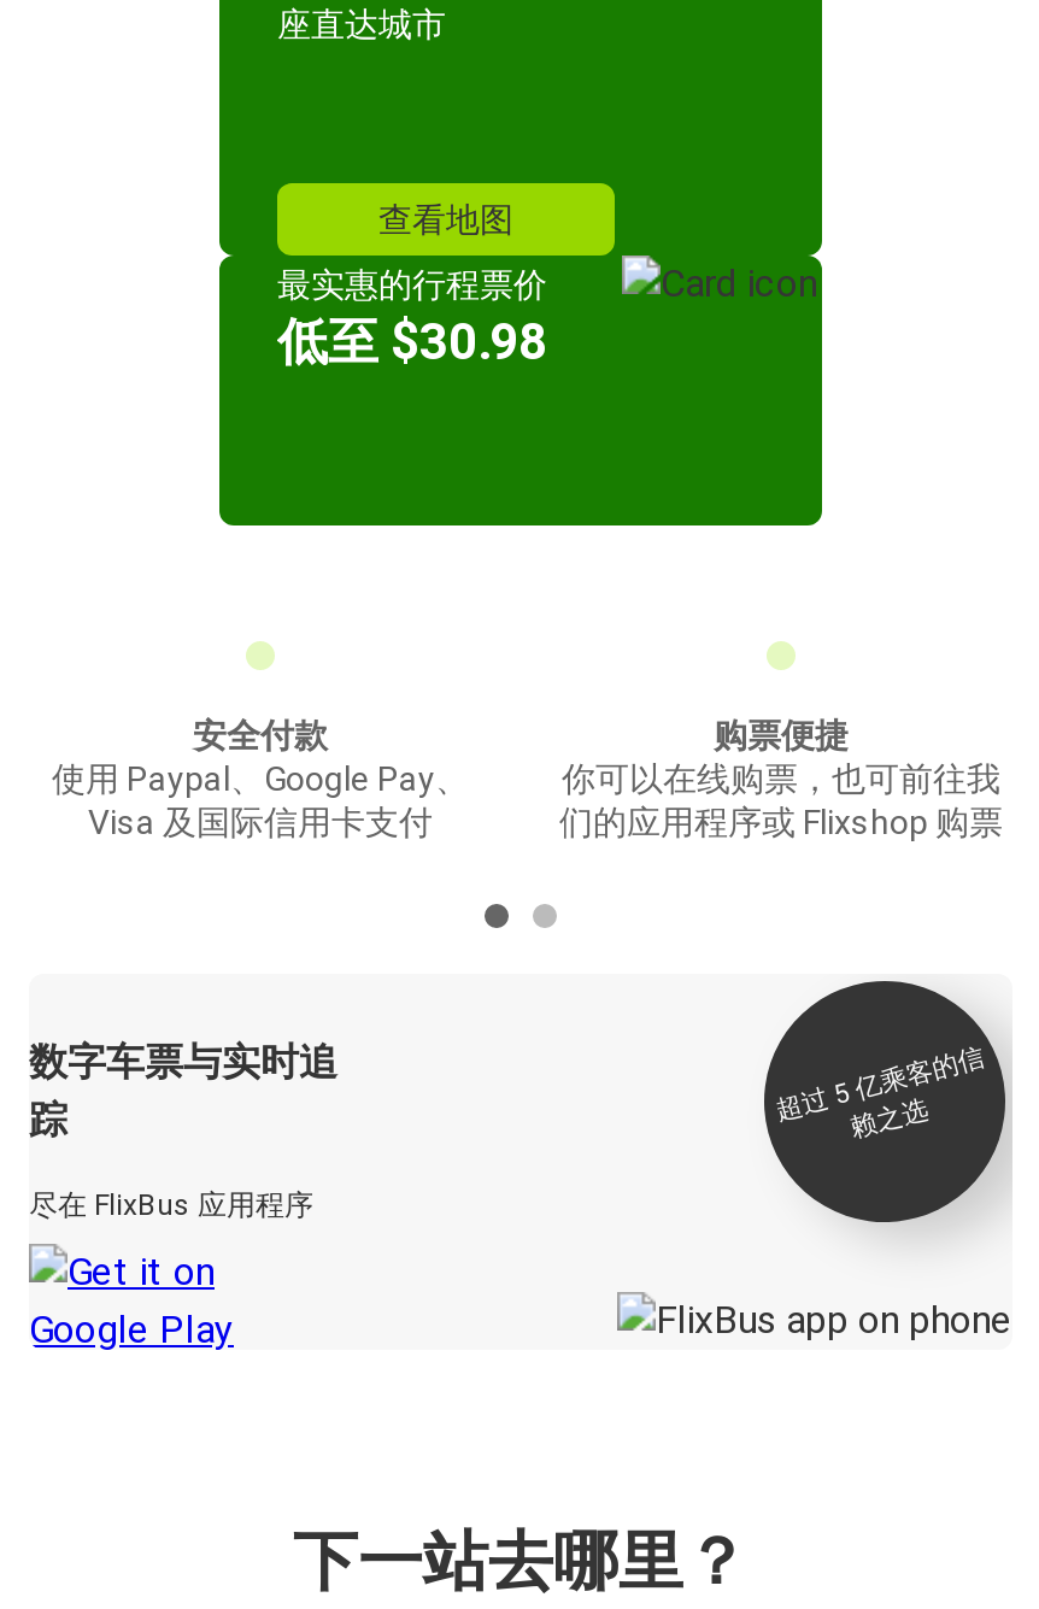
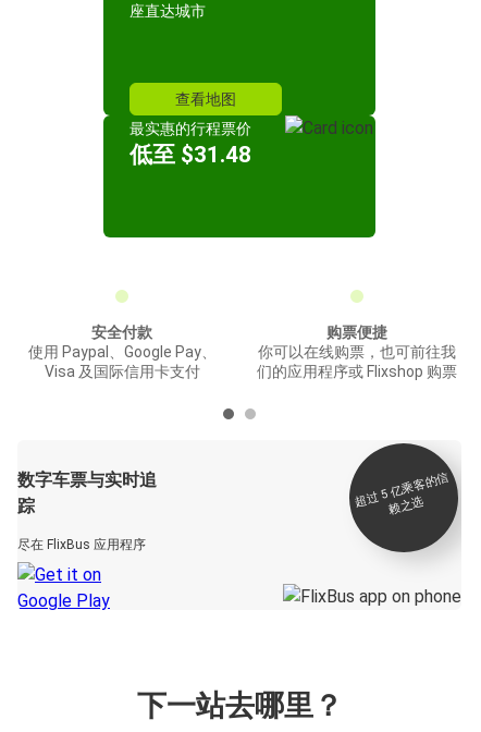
- 低至 $30.98
+ 低至 $31.48
